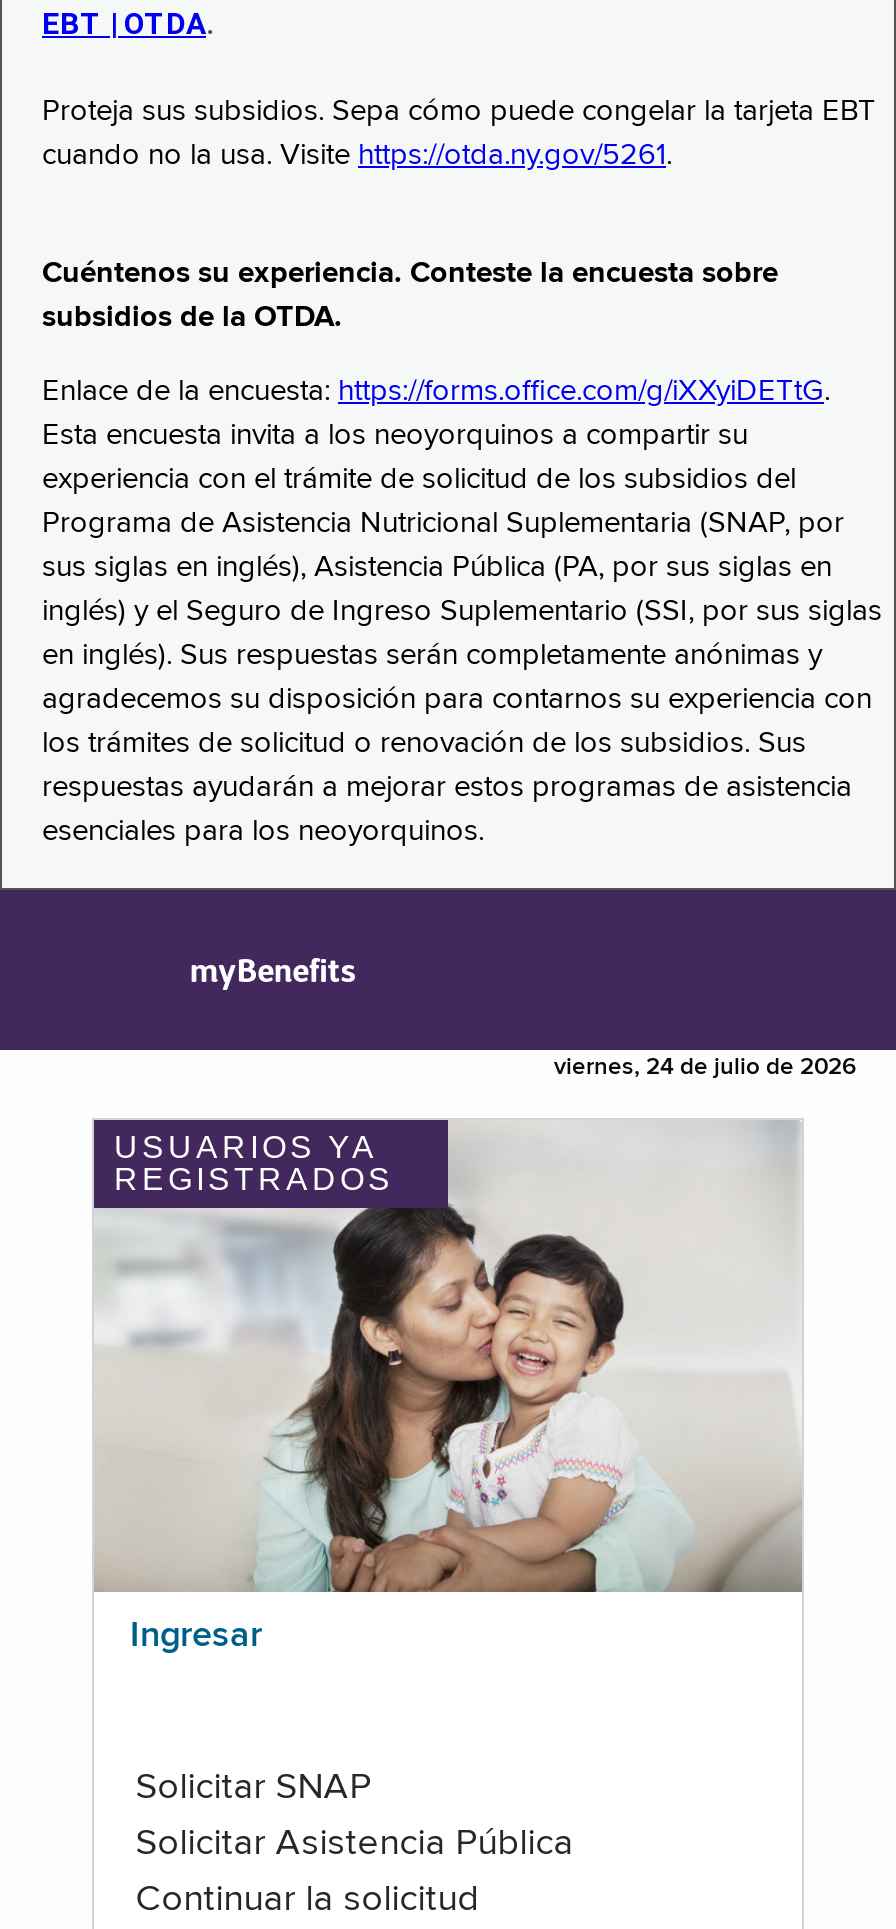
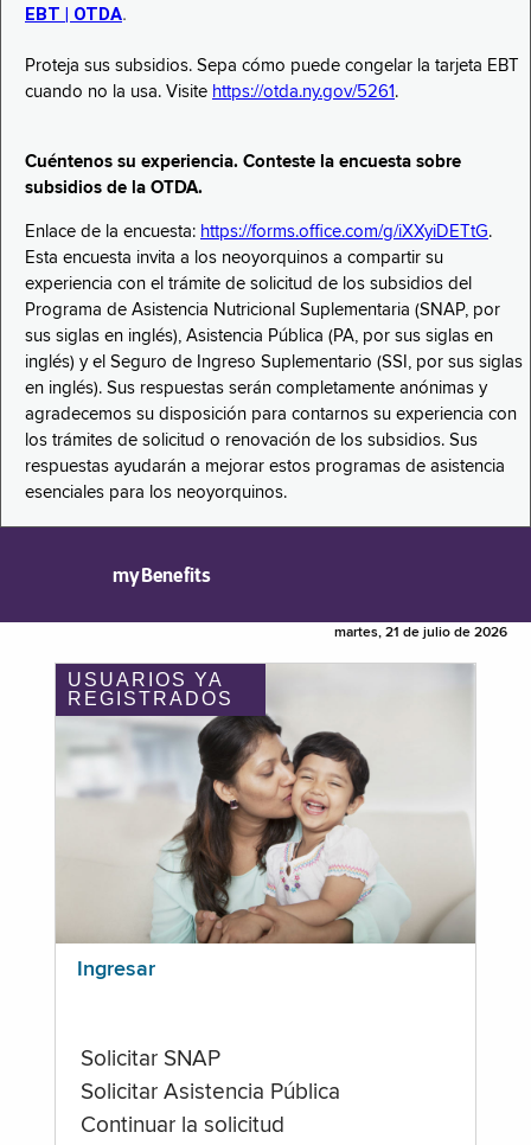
- viernes, 24 de julio de 2026
+ martes, 21 de julio de 2026
